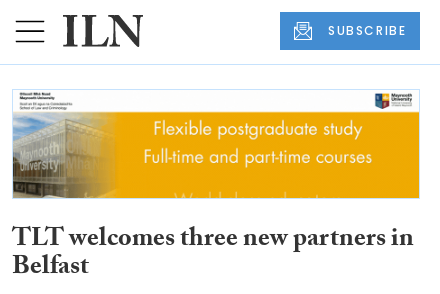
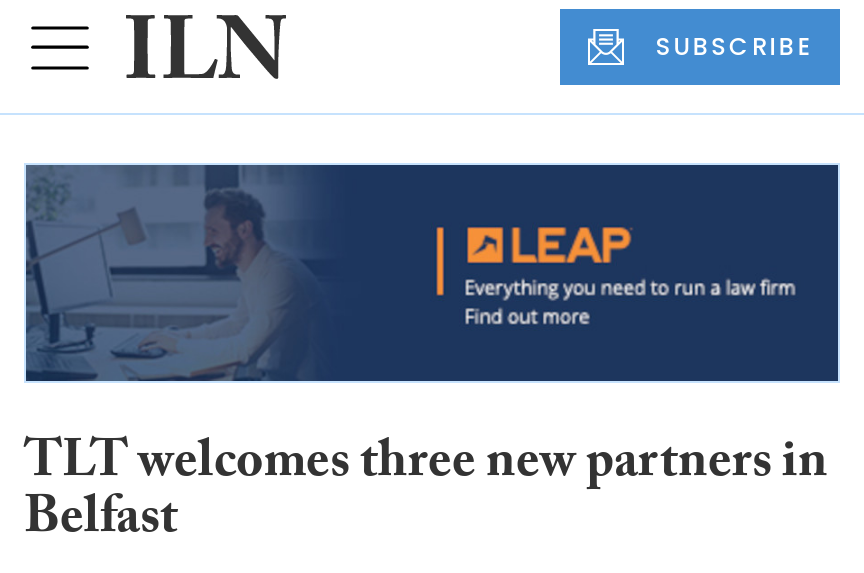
- [image]
+ [image]
